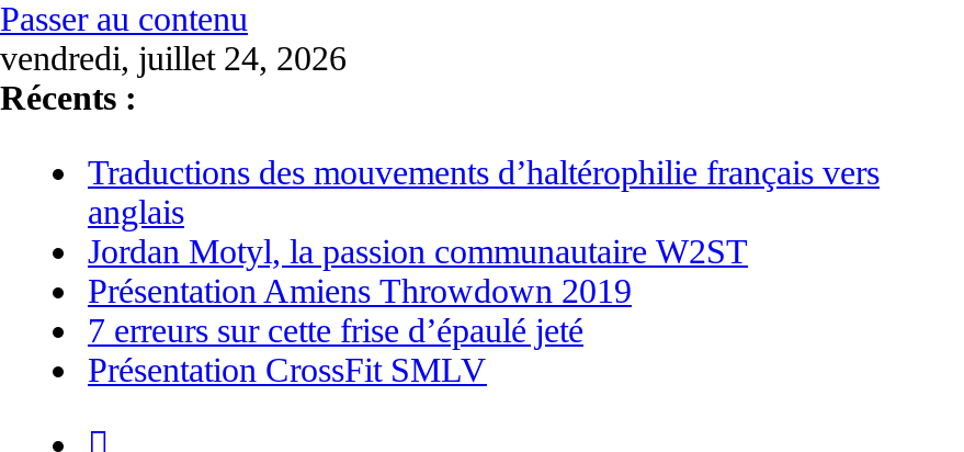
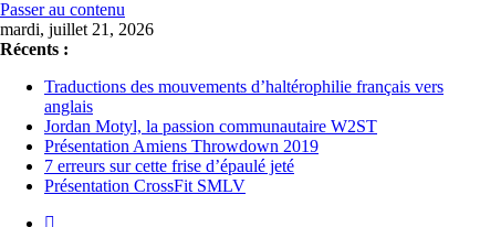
- vendredi, juillet 24, 2026
+ mardi, juillet 21, 2026
